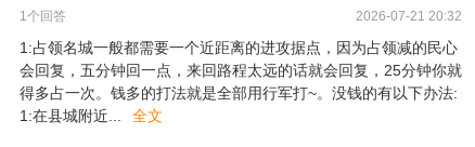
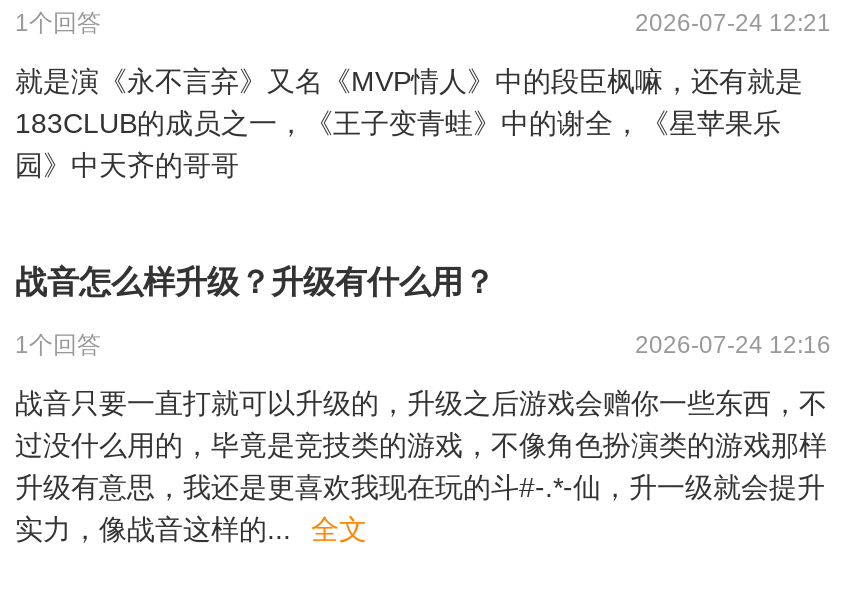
- 2026-07-21 20:32
- 1:占领名城一般都需要一个近距离的进攻据点，因为占领减的民心
- 会回复，五分钟回一点，来回路程太远的话就会回复，25分钟你就
- 得多占一次。钱多的打法就是全部用行军打~。没钱的有以下办法:
- 1:在县城附近...
+ 2026-07-24 12:21
+ 就是演《永不言弃》又名《MVP情人》中的段臣枫嘛，还有就是
+ 183CLUB的成员之一，《王子变青蛙》中的谢全，《星苹果乐
+ 园》中天齐的哥哥
+ 战音怎么样升级？升级有什么用？
+ 1个回答
+ 2026-07-24 12:16
+ 战音只要一直打就可以升级的，升级之后游戏会赠你一些东西，不
+ 过没什么用的，毕竟是竞技类的游戏，不像角色扮演类的游戏那样
+ 升级有意思，我还是更喜欢我现在玩的斗#-.*-仙，升一级就会提升
+ 实力，像战音这样的...
